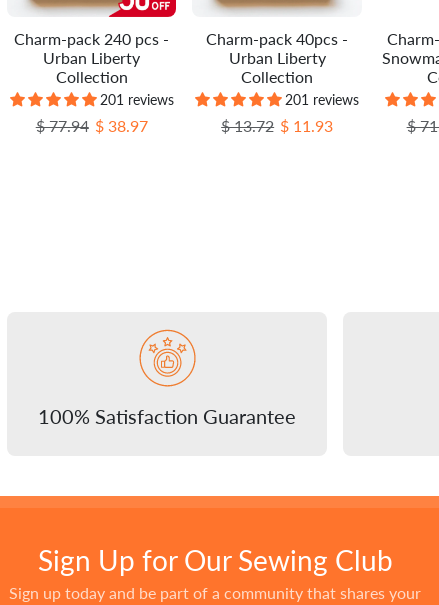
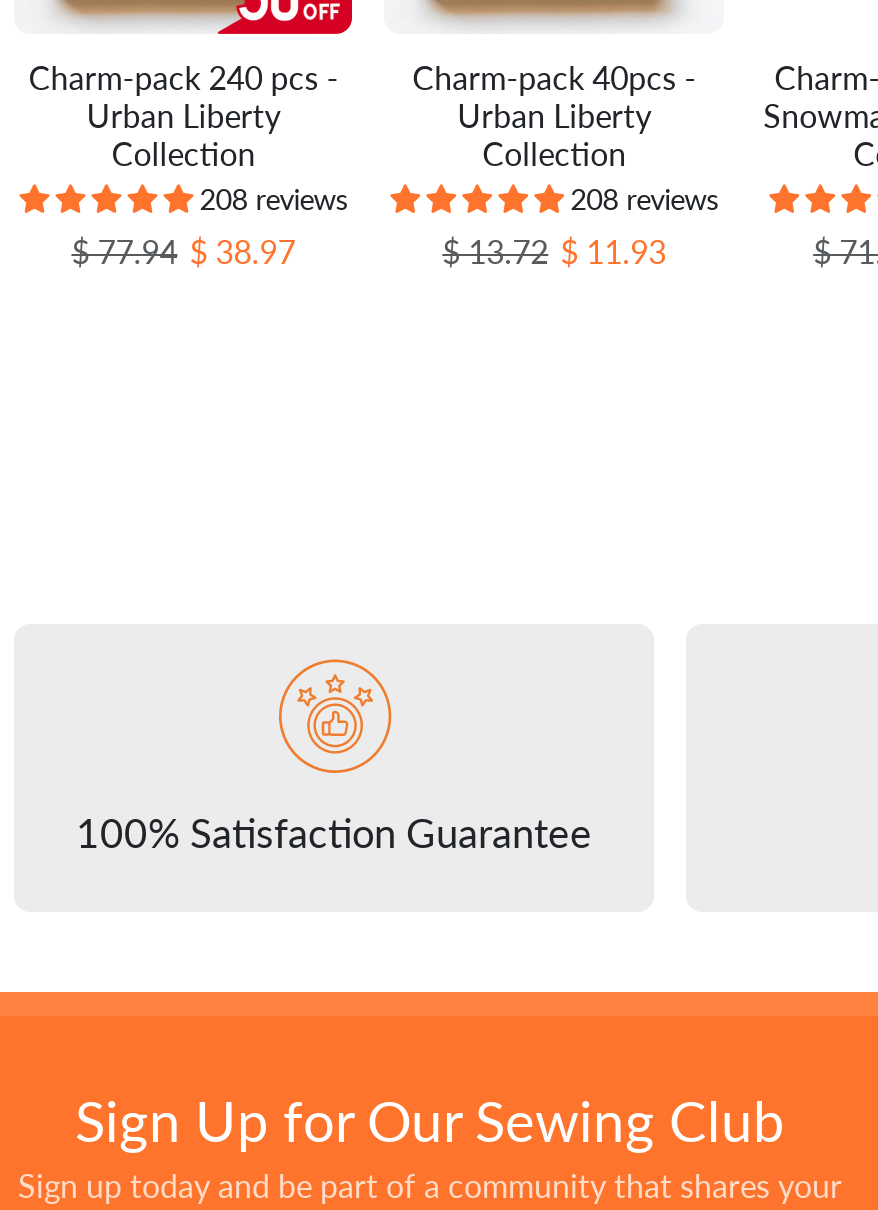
- 201 reviews
+ 208 reviews

- 201 reviews
+ 208 reviews
